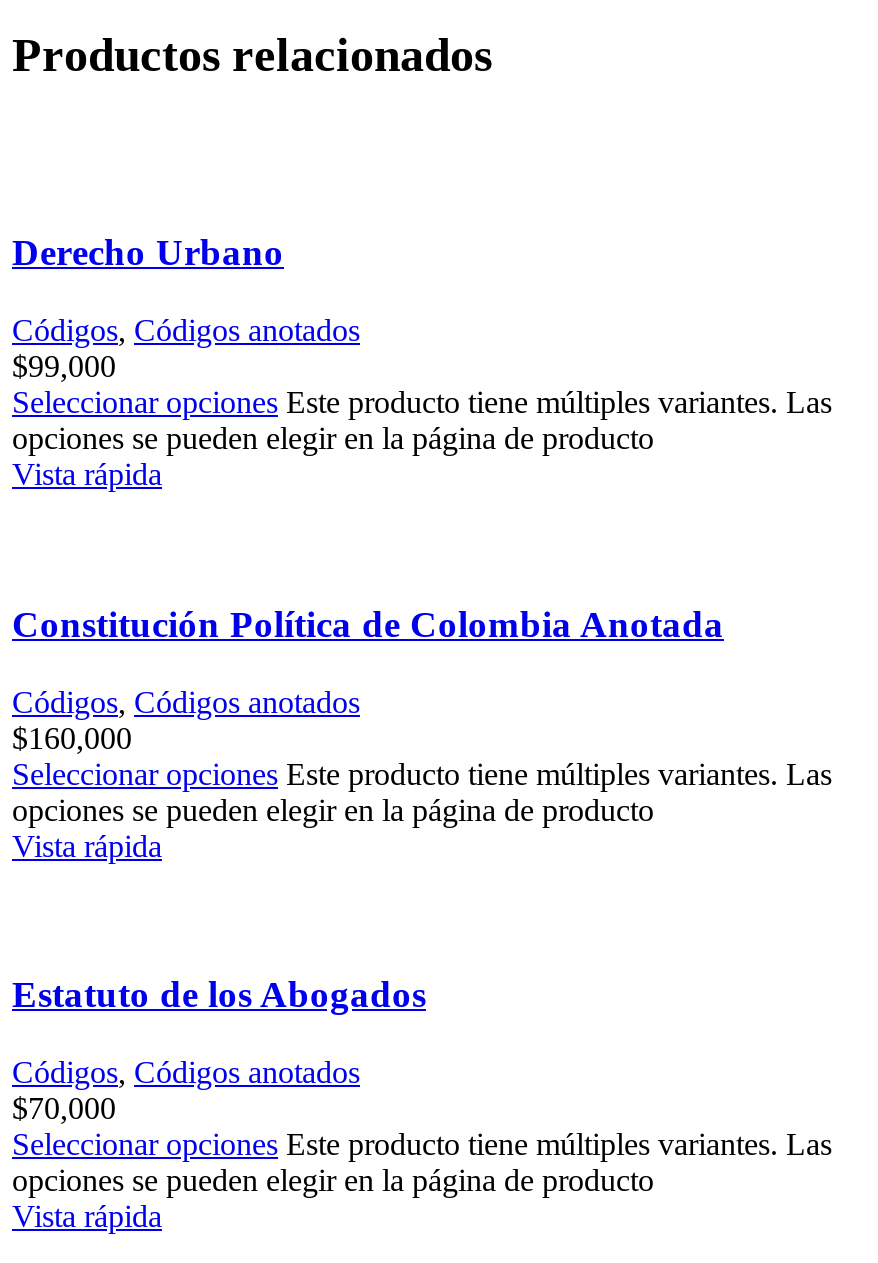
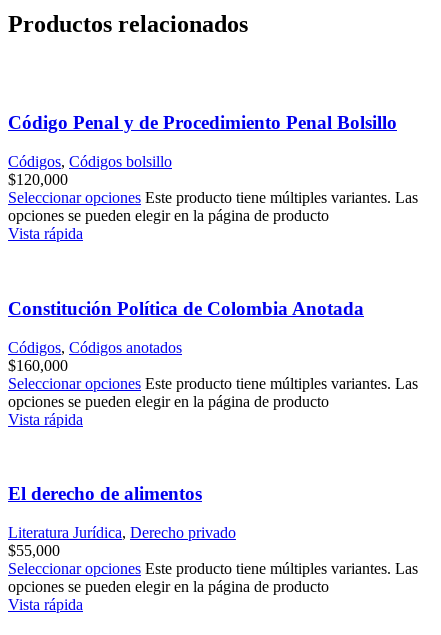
- Derecho Urbano
+ Código Penal y de Procedimiento Penal Bolsillo

- Códigos, Códigos anotados
- $99,000
+ Códigos, Códigos bolsillo
+ $120,000

- Estatuto de los Abogados
+ El derecho de alimentos

- Códigos, Códigos anotados
- $70,000
+ Literatura Jurídica, Derecho privado
+ $55,000
